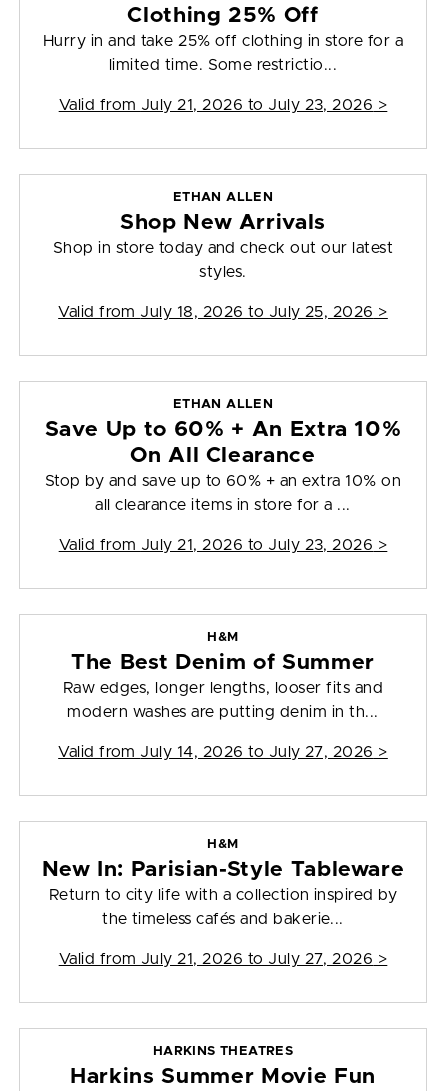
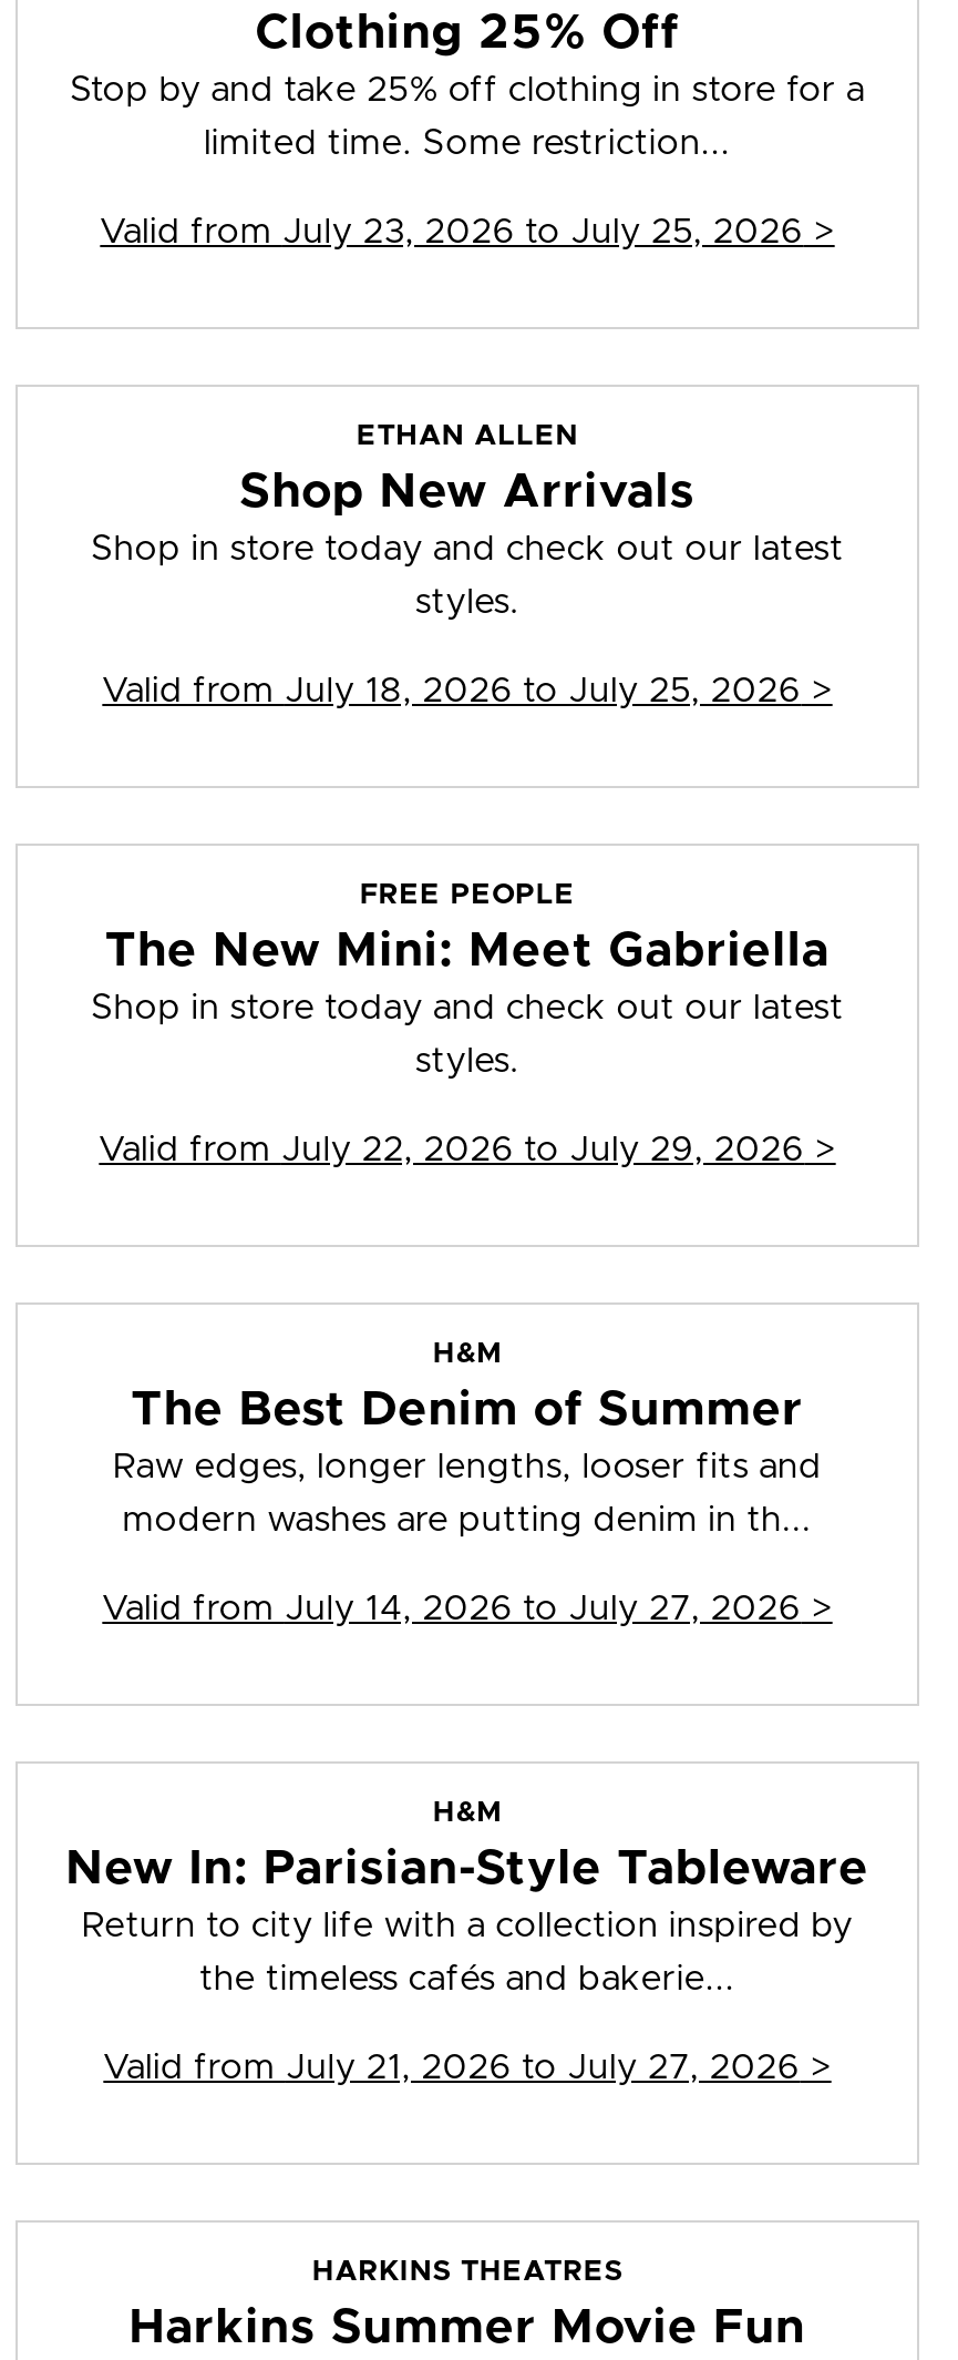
- Hurry in and take 25% off clothing in store for a
+ Stop by and take 25% off clothing in store for a

- limited time. Some restrictio...
+ limited time. Some restriction...

- Valid from July 21, 2026 to July 23, 2026 >
+ Valid from July 23, 2026 to July 25, 2026 >

- ETHAN ALLEN
- Save Up to 60% + An Extra 10%
- On All Clearance
- Stop by and save up to 60% + an extra 10% on
+ FREE PEOPLE
+ The New Mini: Meet Gabriella
+ Shop in store today and check out our latest

- all clearance items in store for a ...
+ styles.

- Valid from July 21, 2026 to July 23, 2026 >
+ Valid from July 22, 2026 to July 29, 2026 >
